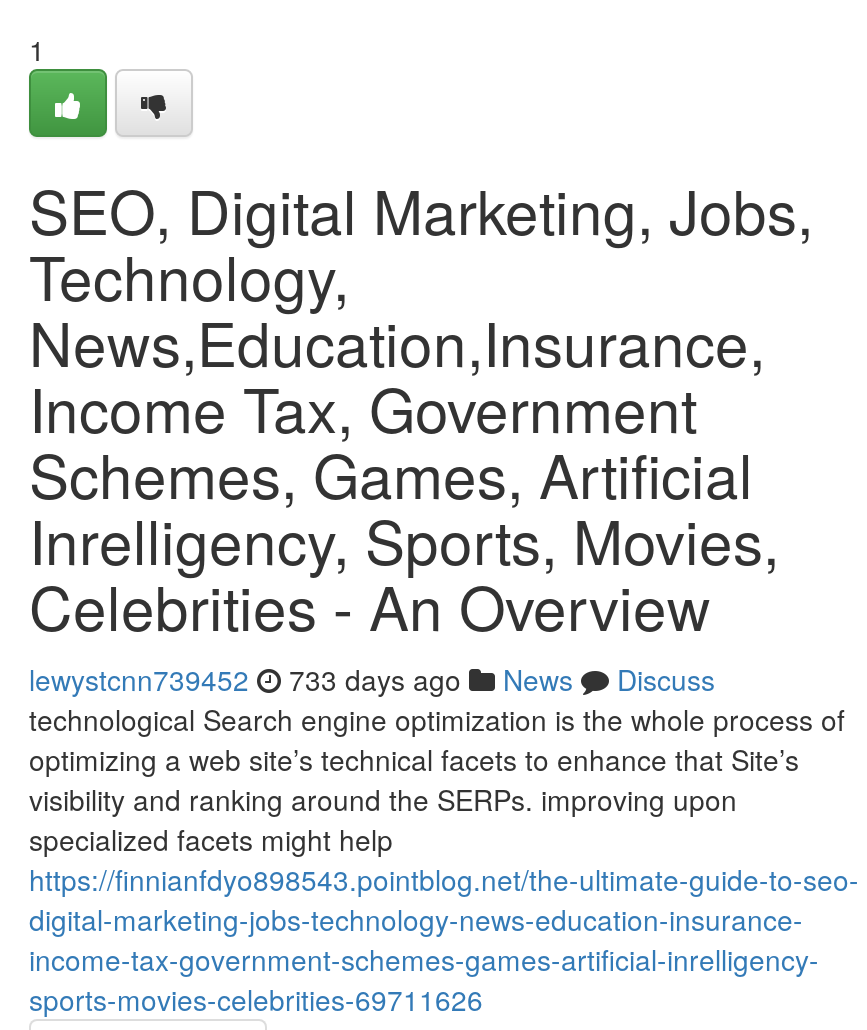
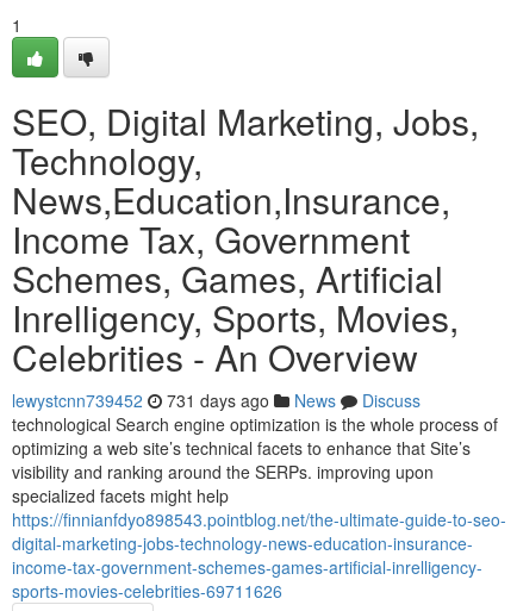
- lewystcnn739452 733 days ago News Discuss
+ lewystcnn739452 731 days ago News Discuss
